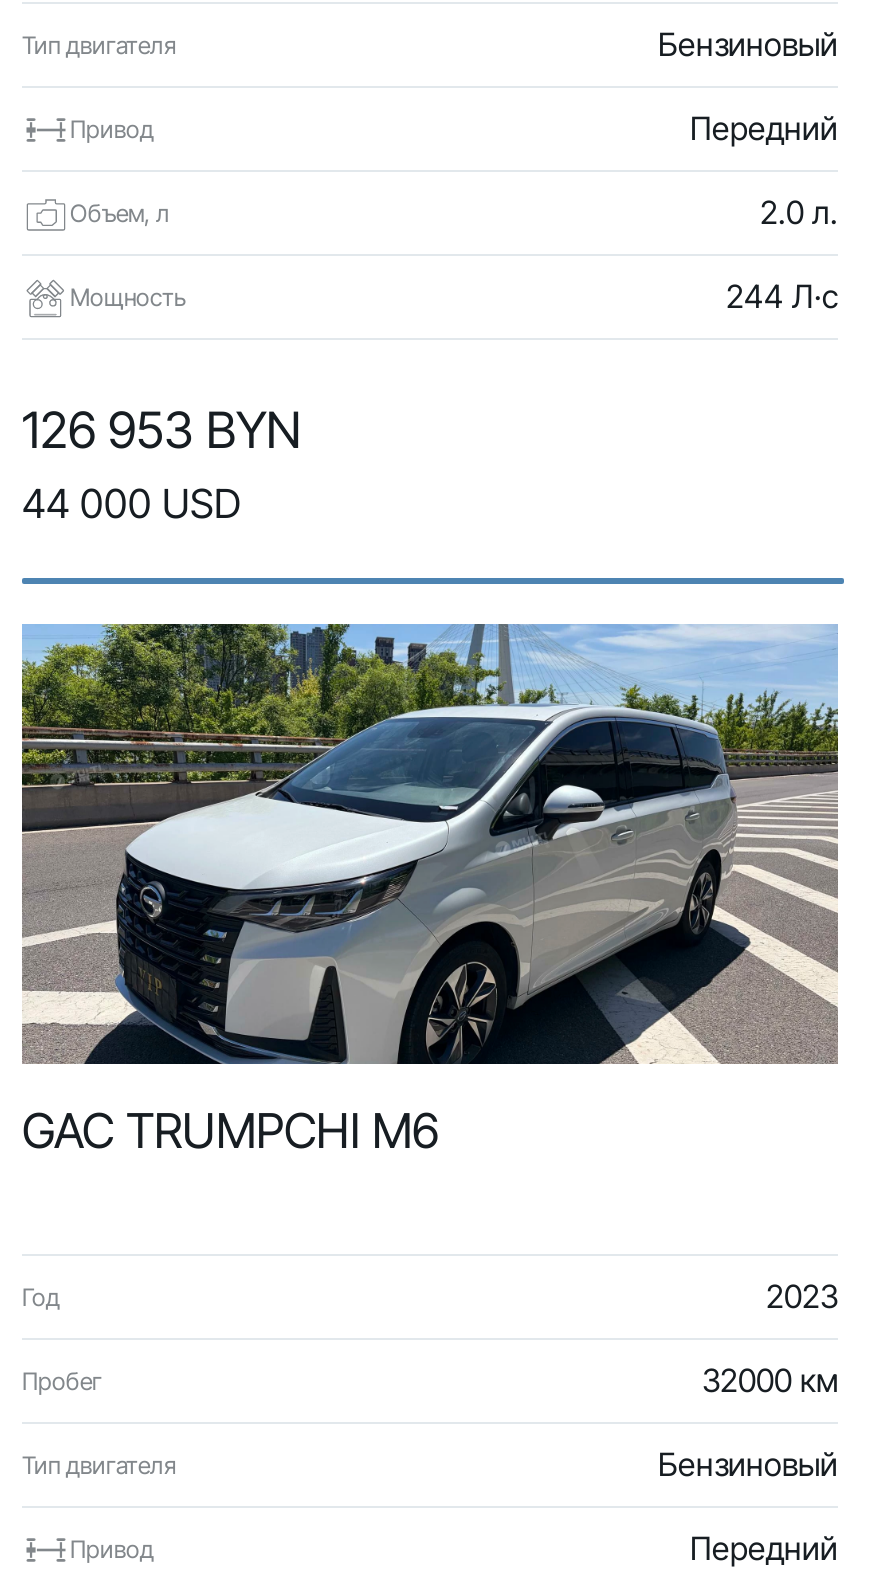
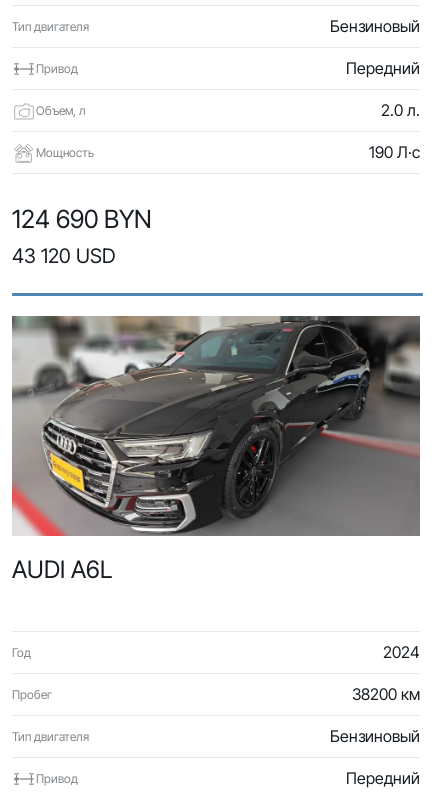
- 244 Л·с
+ 190 Л·с

- 126 953 BYN
- 44 000 USD
+ 124 690 BYN
+ 43 120 USD

- [image]
- GAC TRUMPCHI M6
+ [image]
+ AUDI A6L

- 2023
+ 2024

- 32000 км
+ 38200 км
